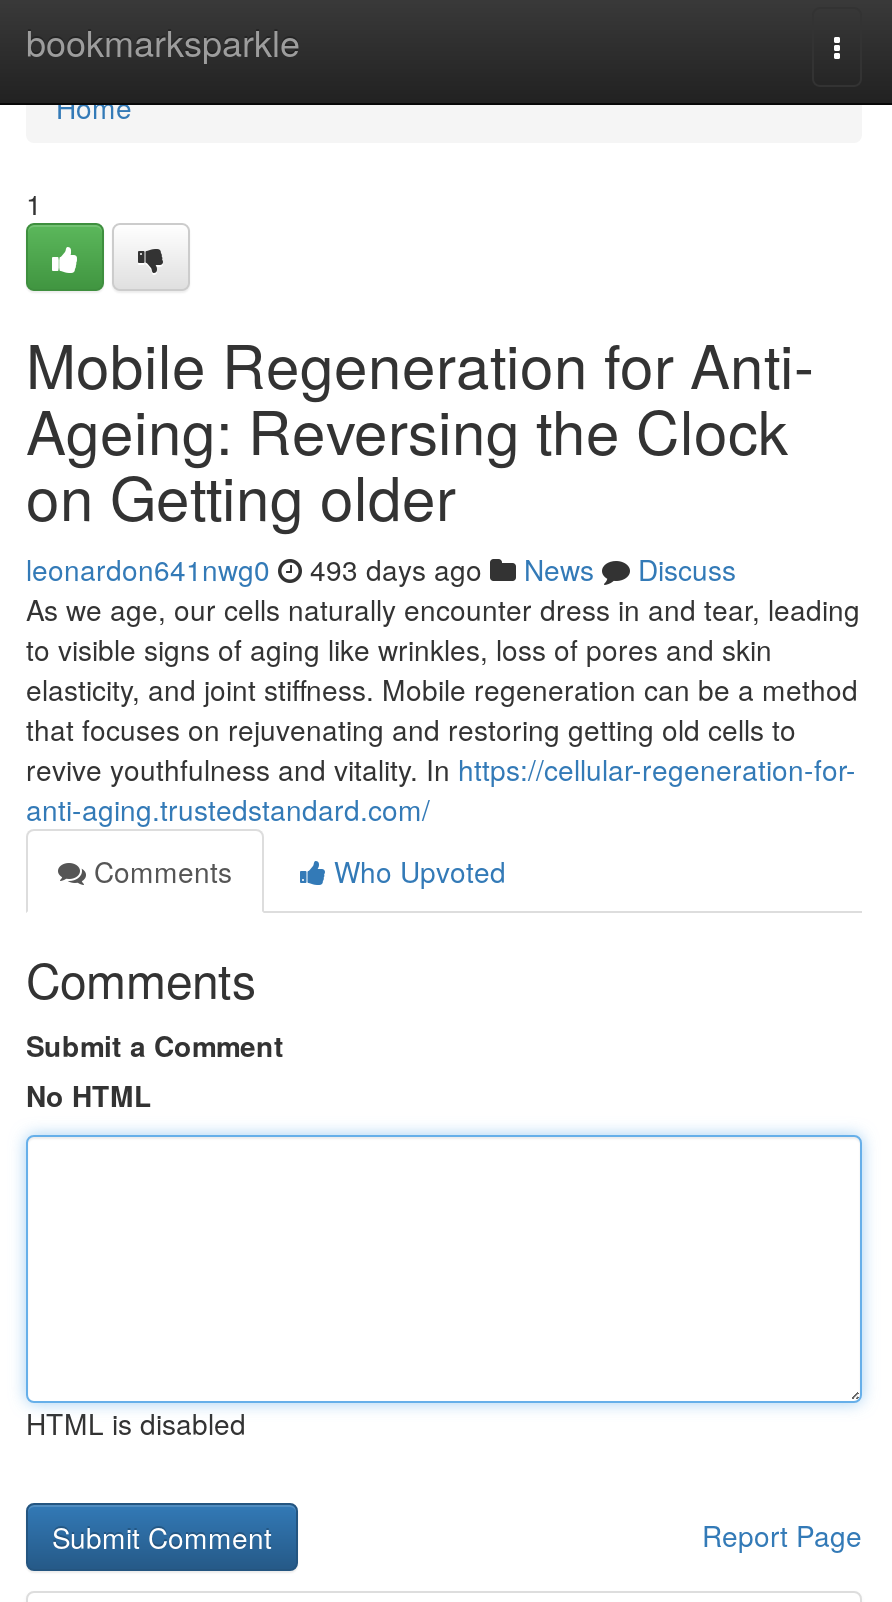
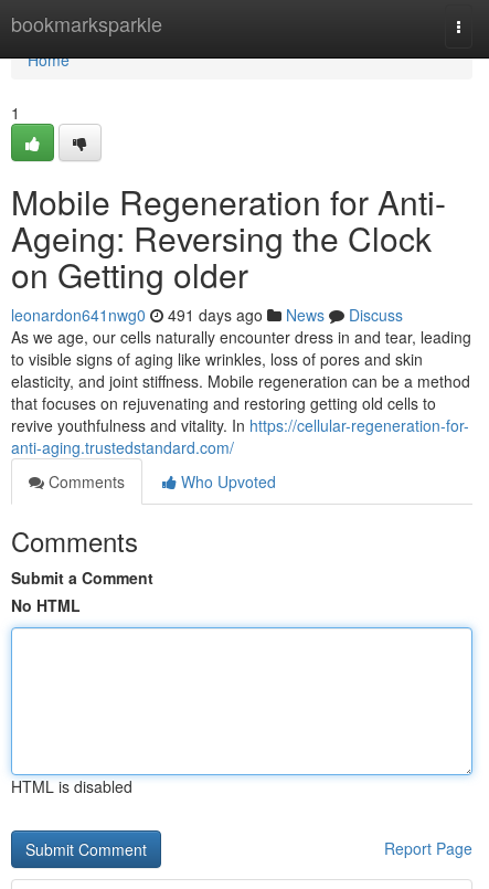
- leonardon641nwg0 493 days ago News Discuss
+ leonardon641nwg0 491 days ago News Discuss
